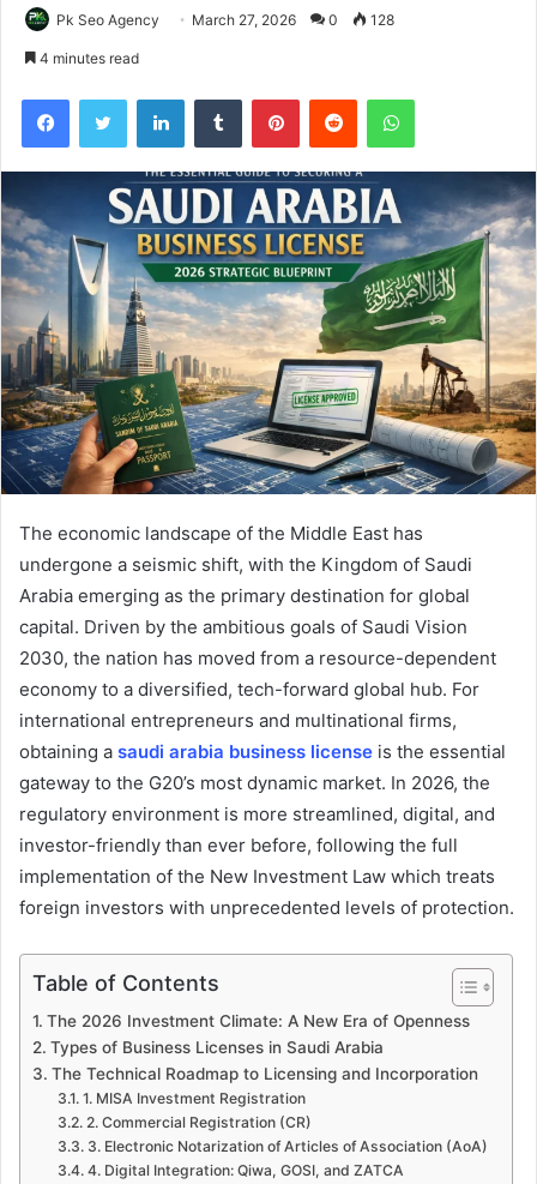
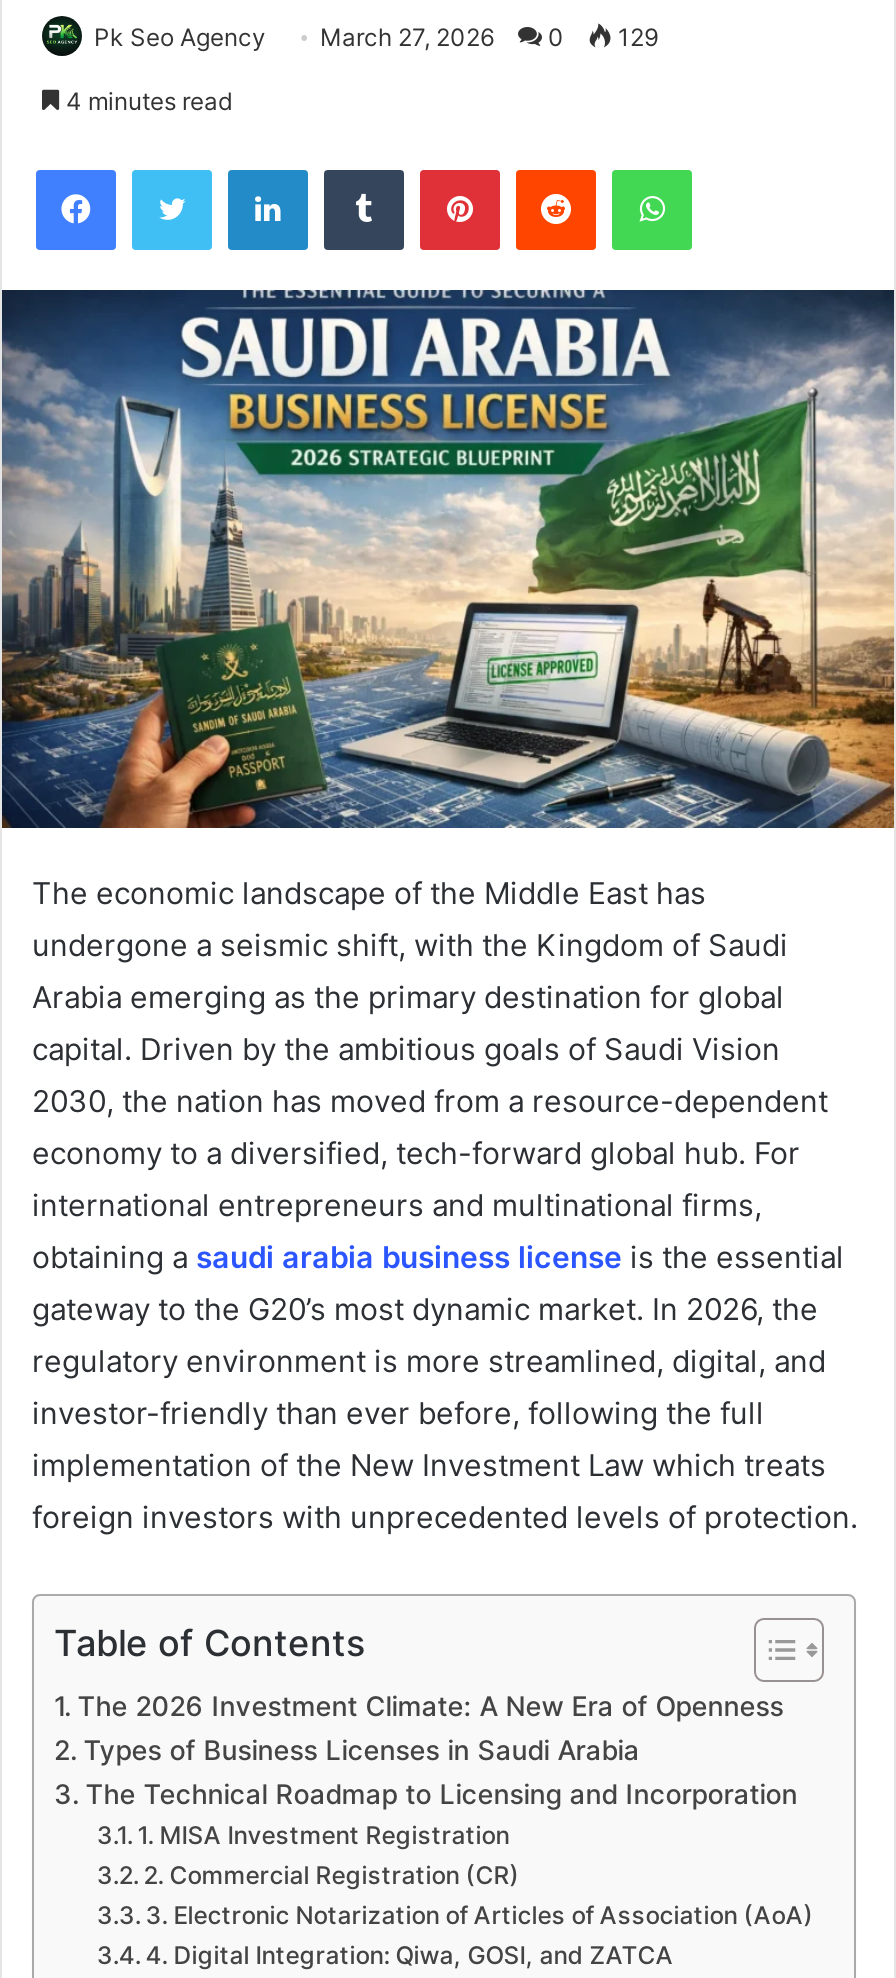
- Pk Seo Agency March 27, 2026 0 128
+ Pk Seo Agency March 27, 2026 0 129
